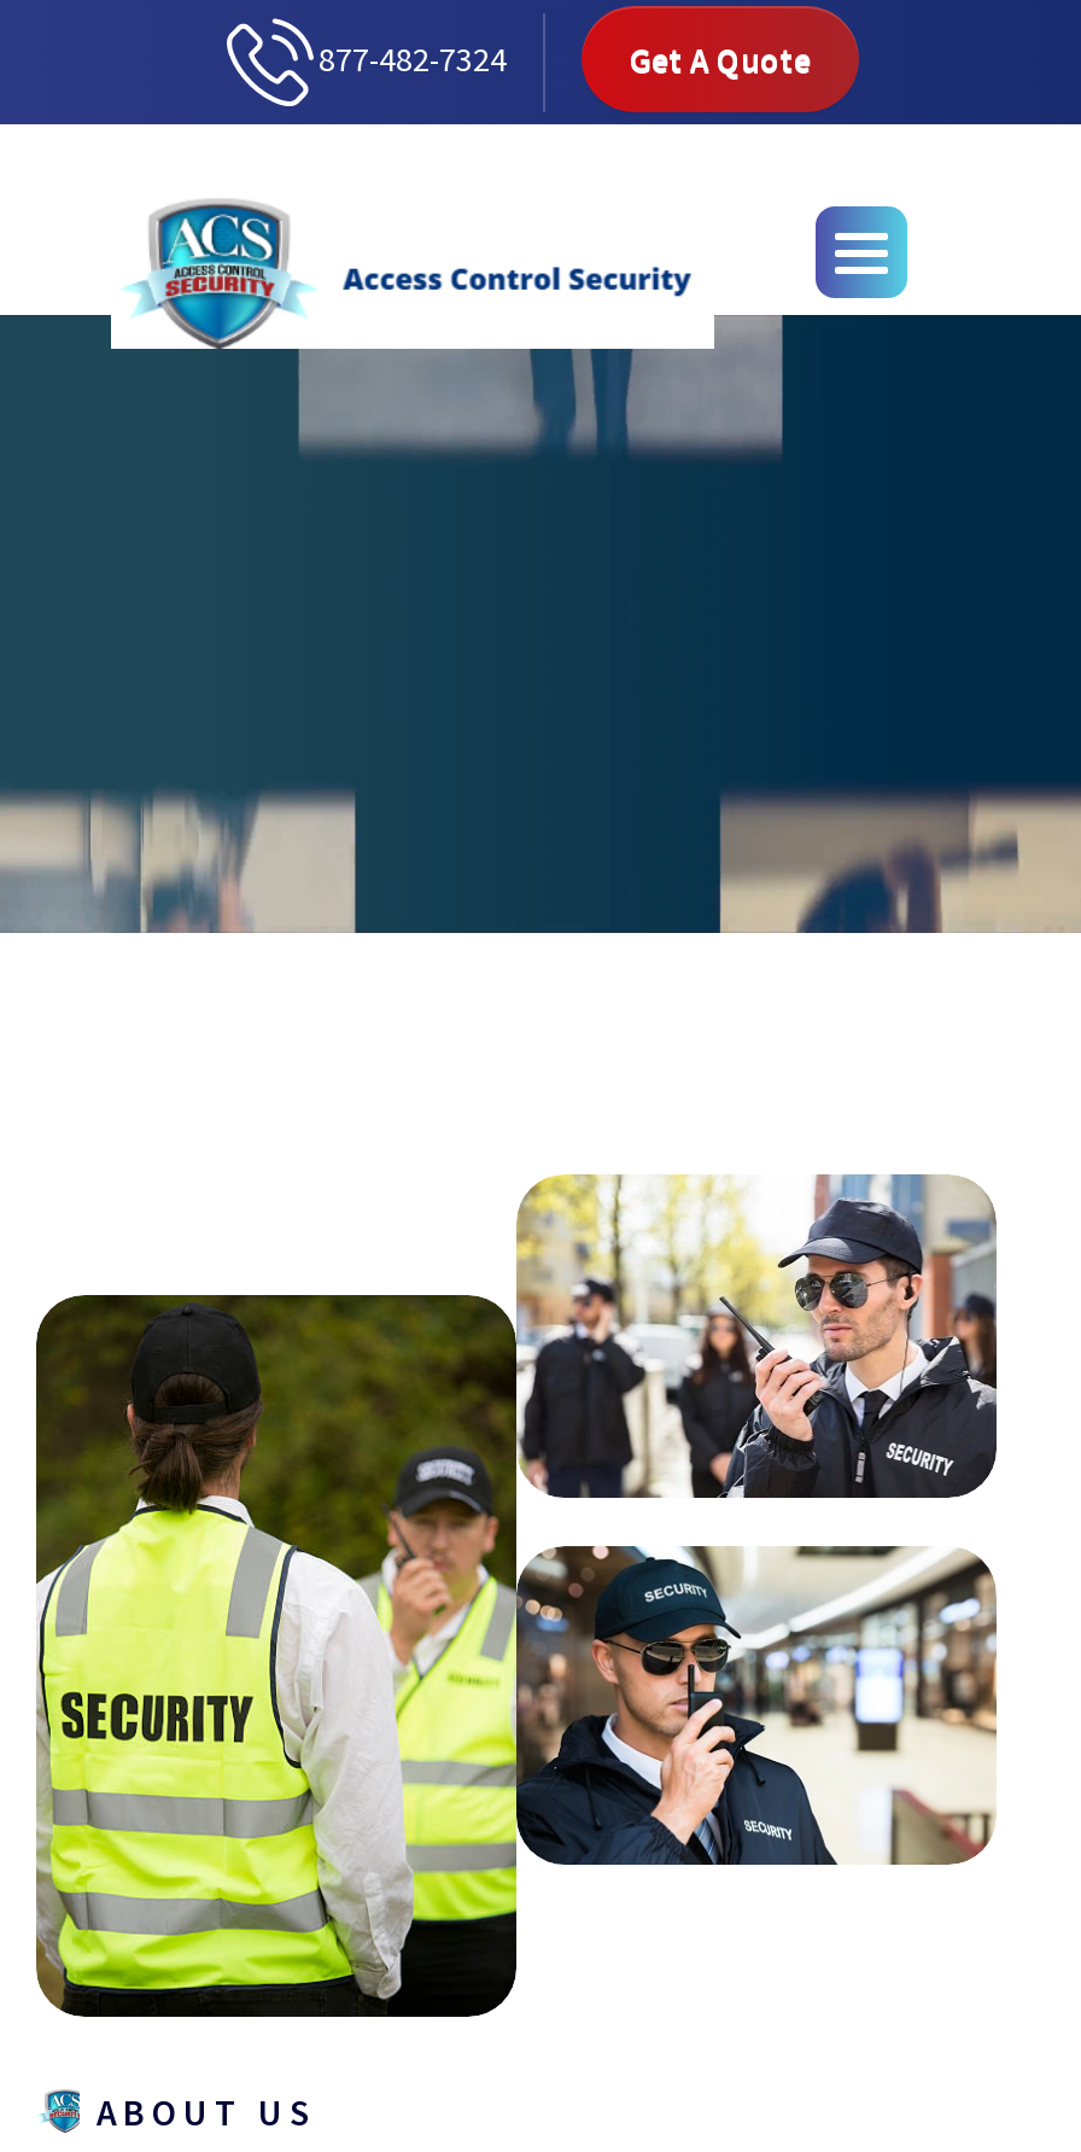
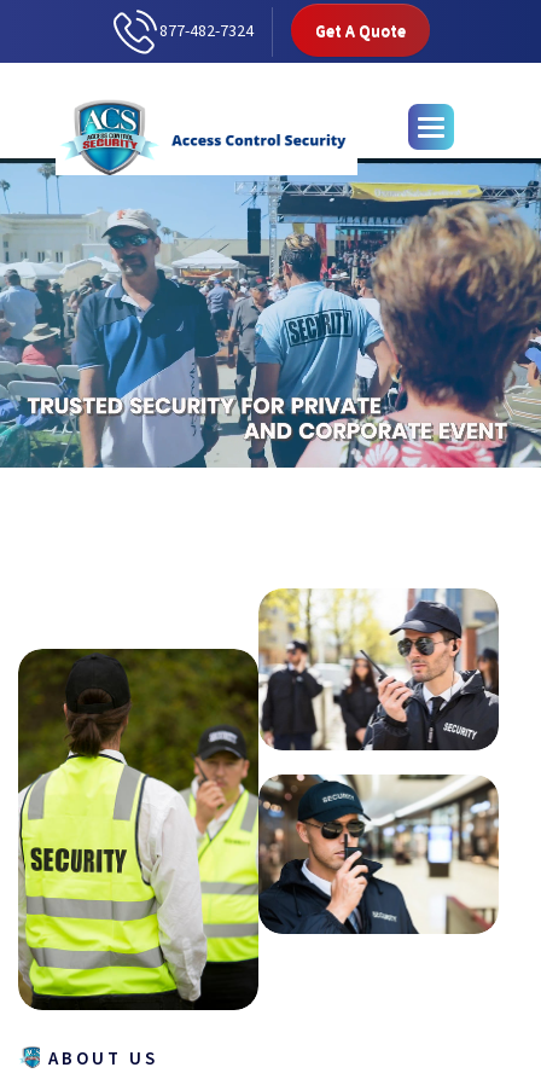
- [image]
+ [image]
